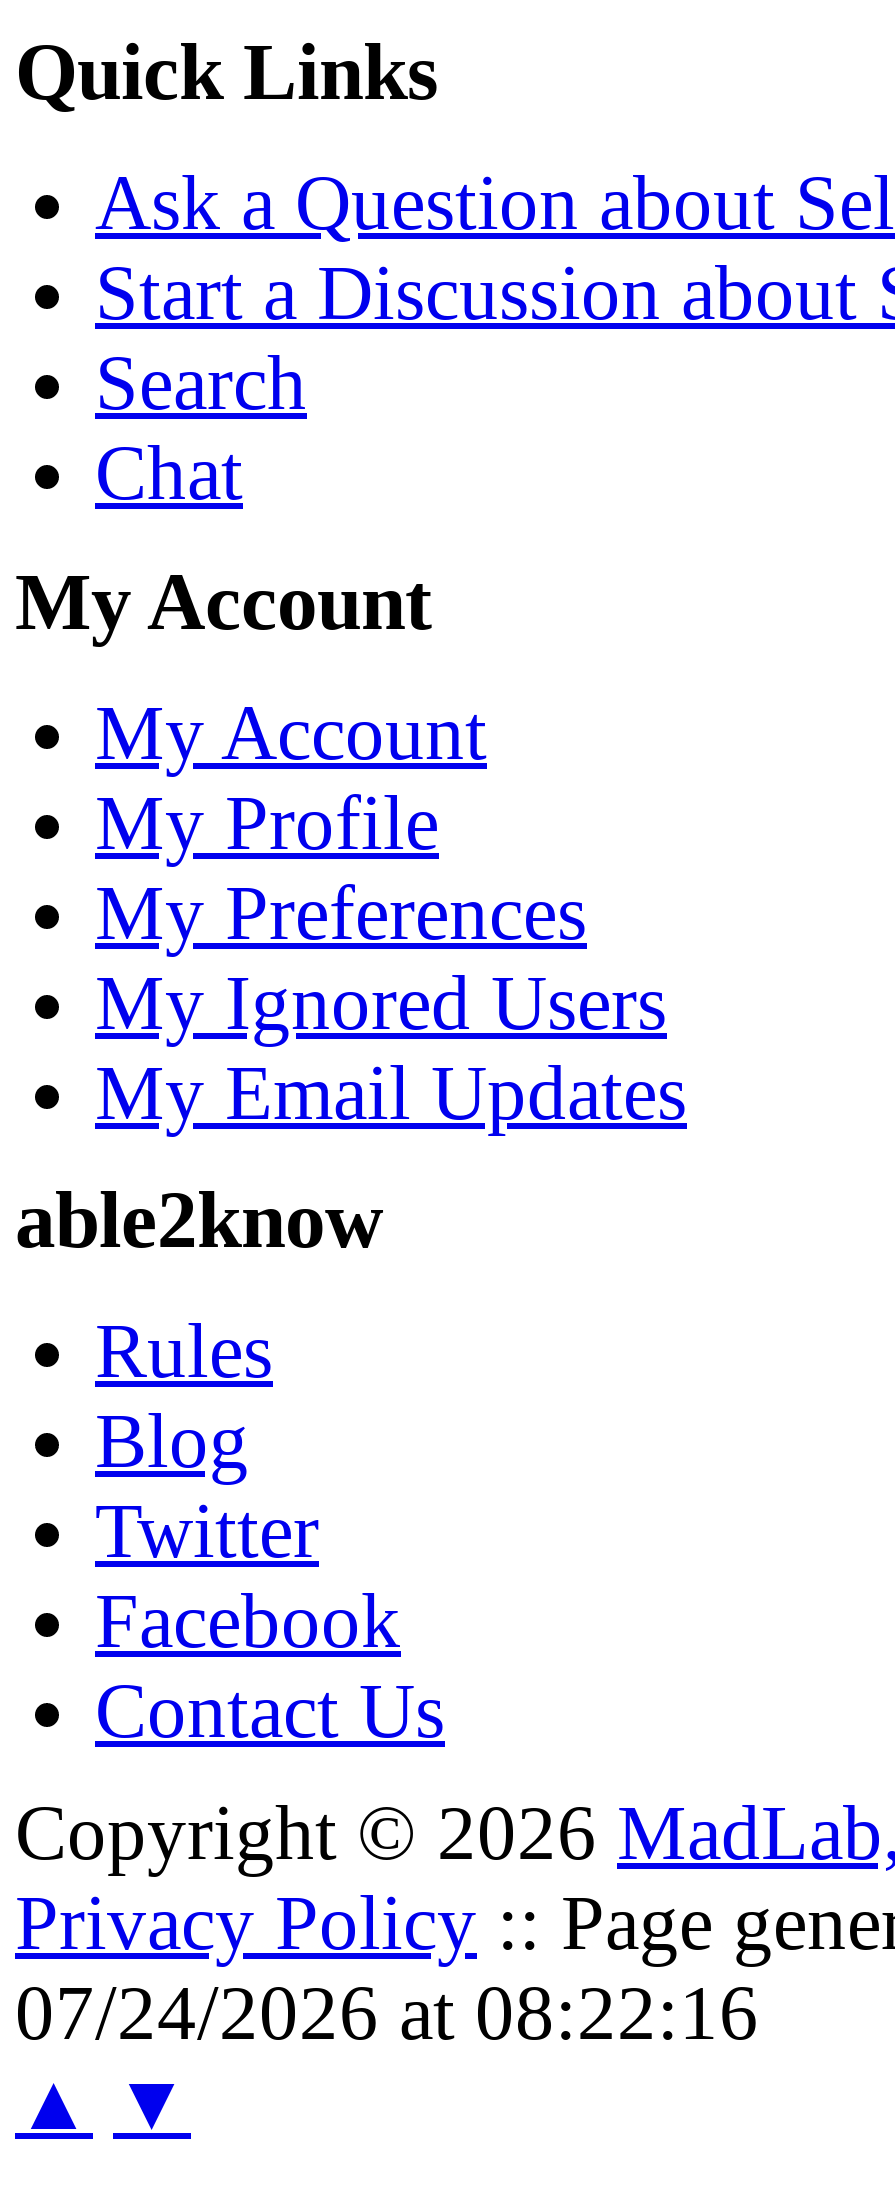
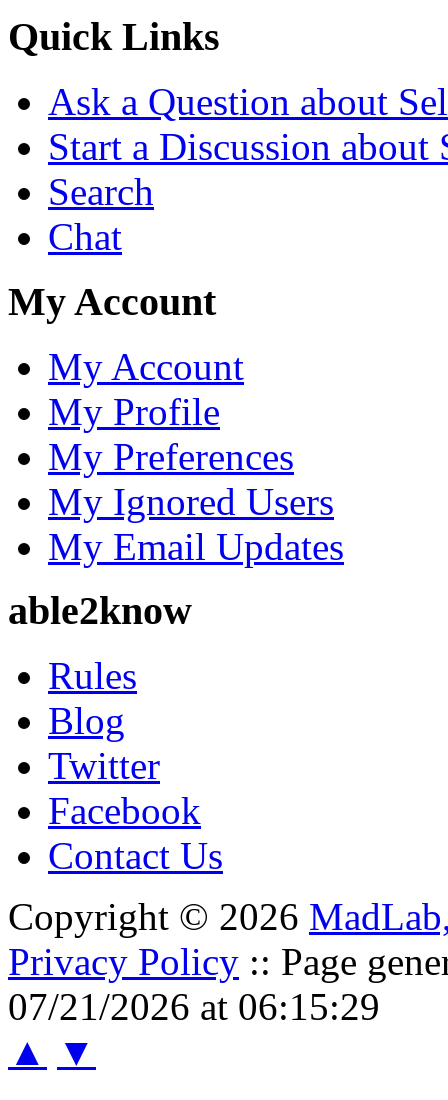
- 07/24/2026 at 08:22:16
+ 07/21/2026 at 06:15:29
